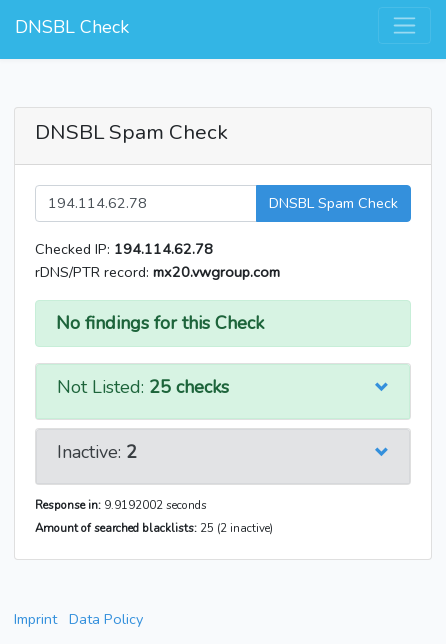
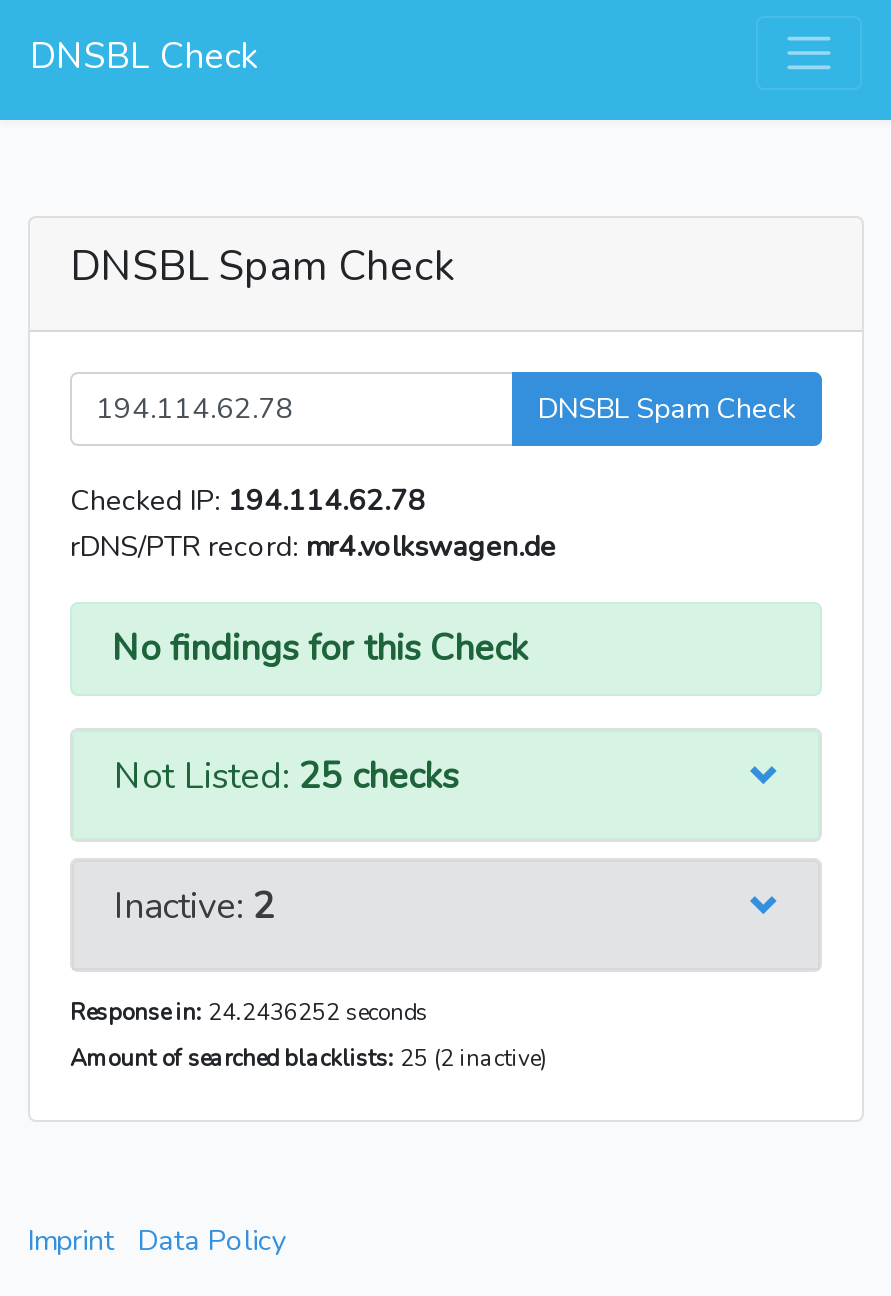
- rDNS/PTR record: mx20.vwgroup.com
+ rDNS/PTR record: mr4.volkswagen.de

- Response in: 9.9192002 seconds
+ Response in: 24.2436252 seconds
